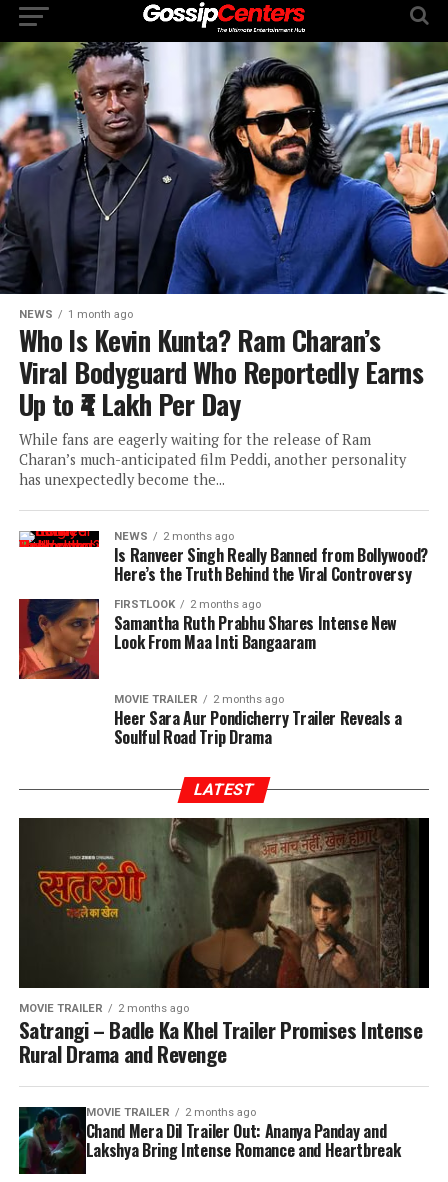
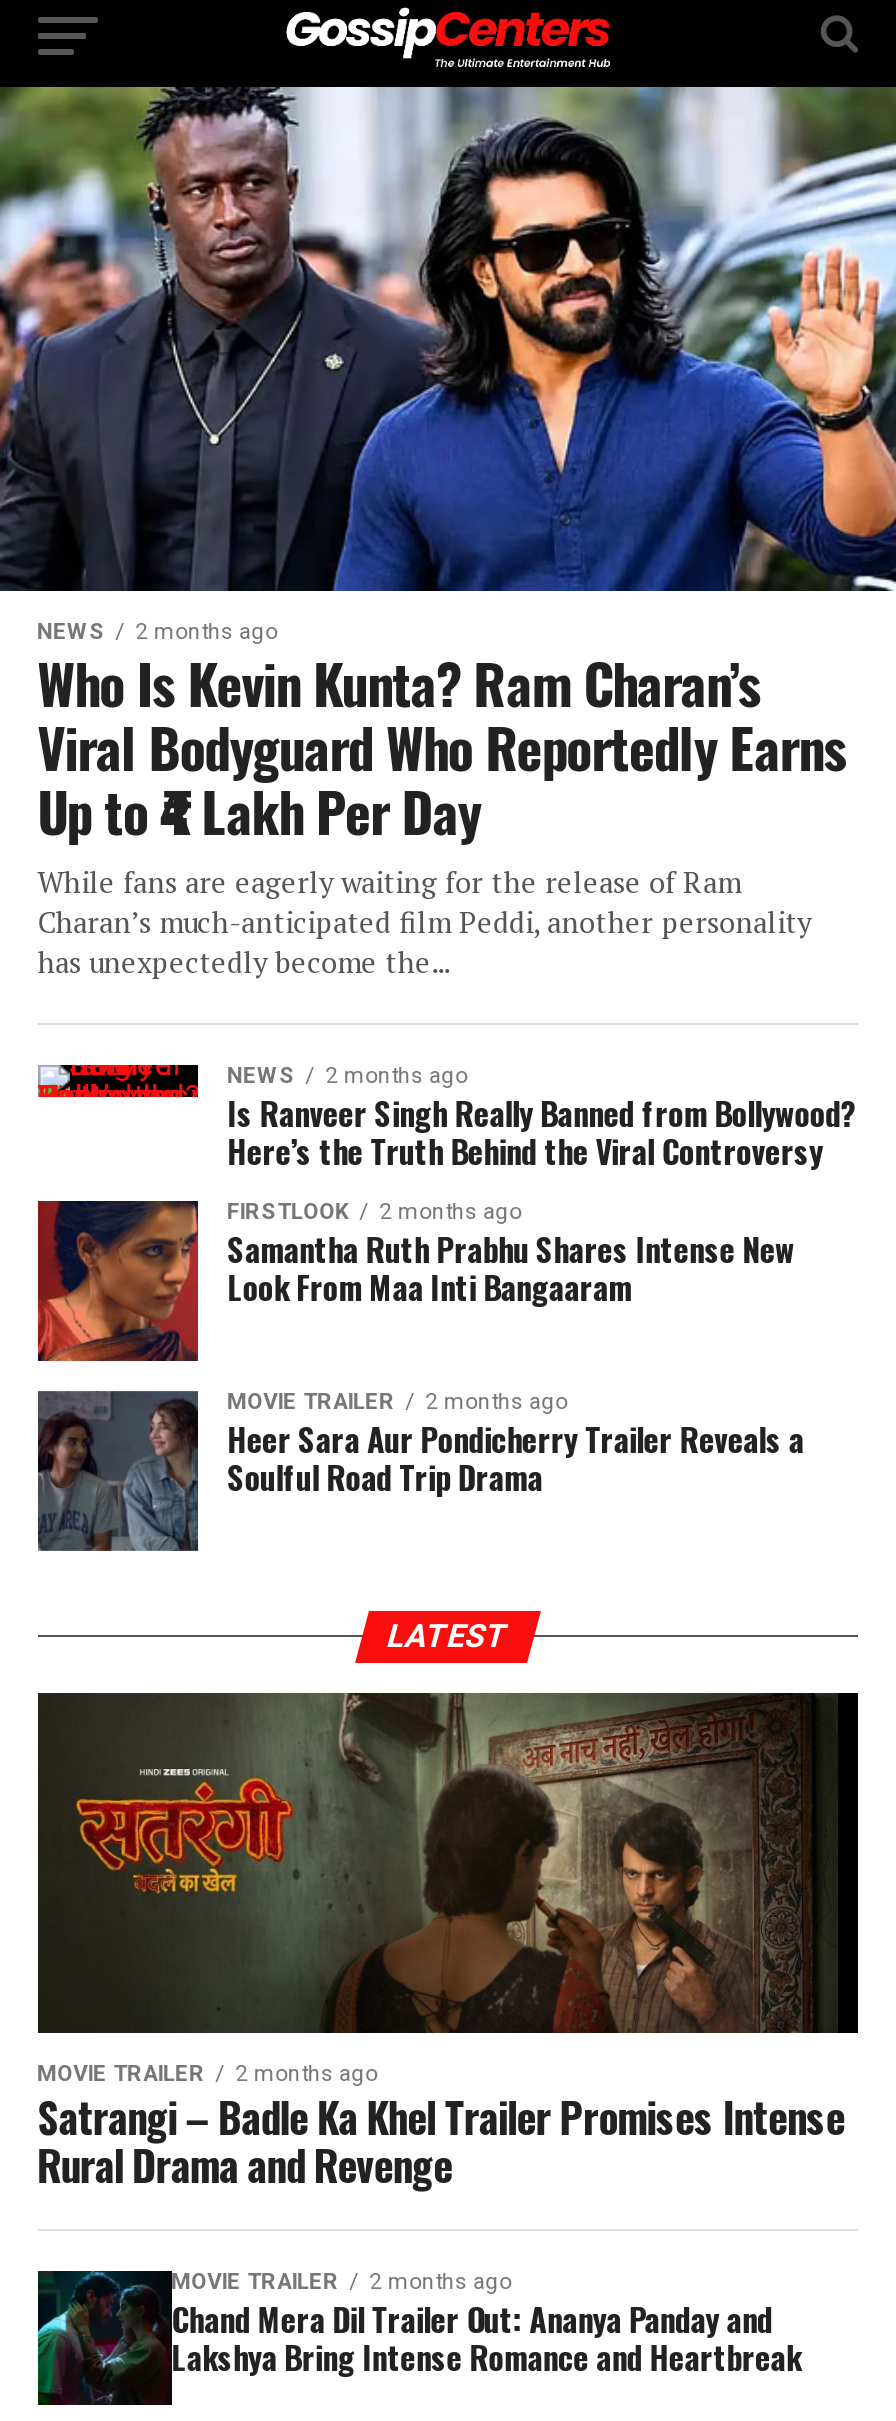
- NEWS 1 month ago
+ NEWS 2 months ago

+ [image]
